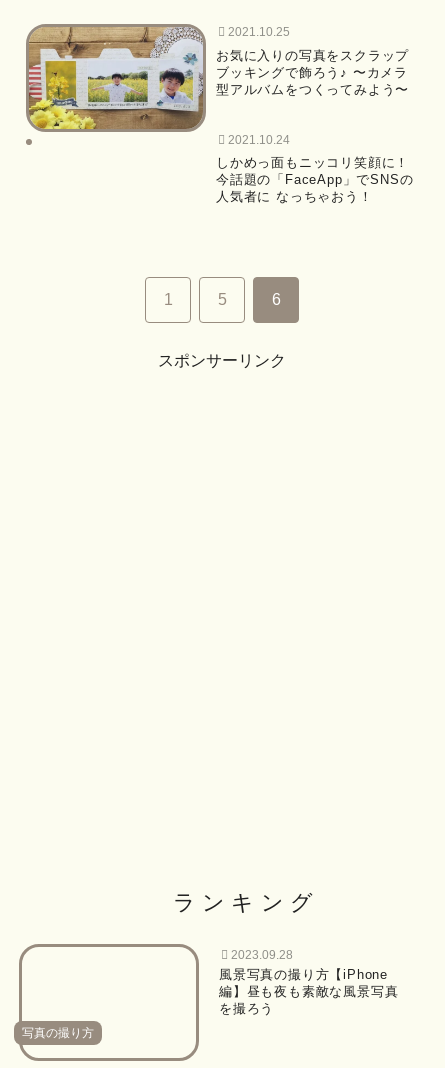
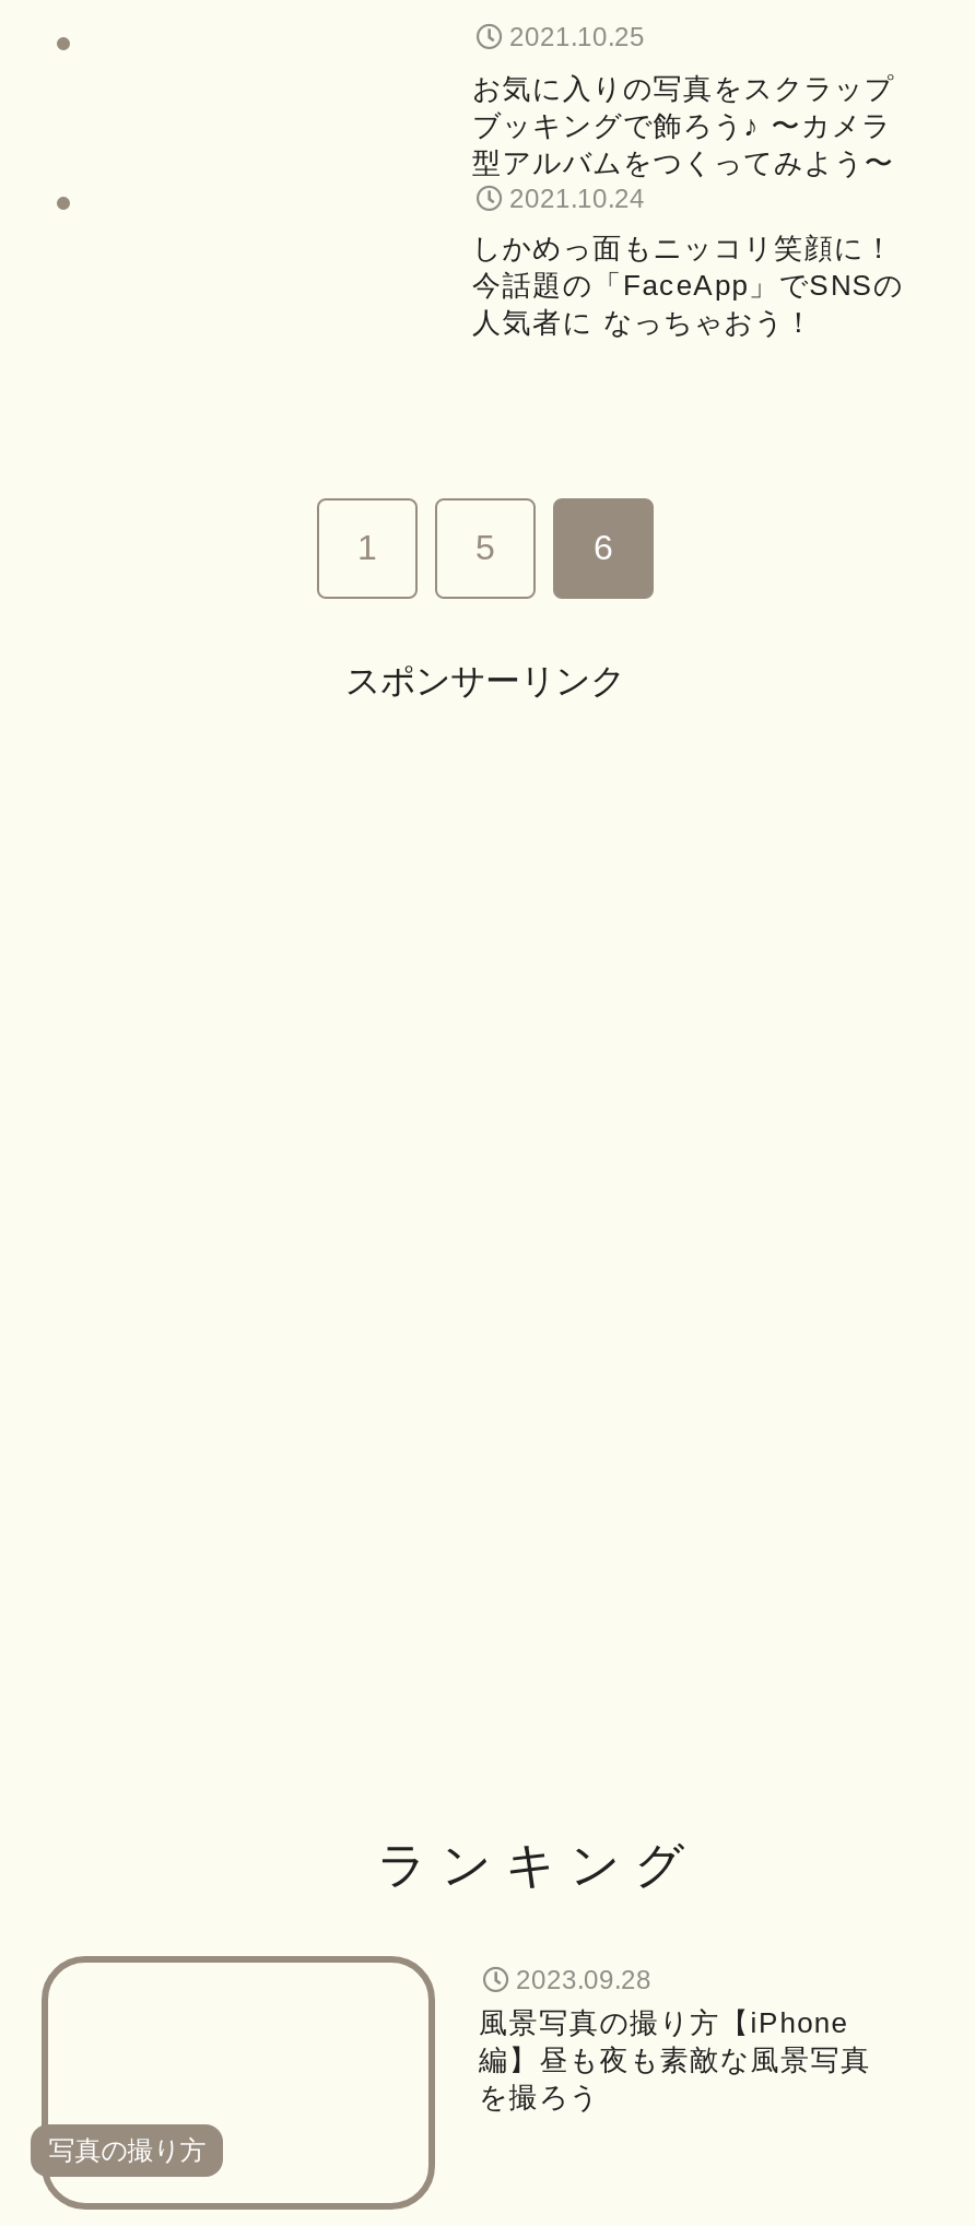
- [image]
